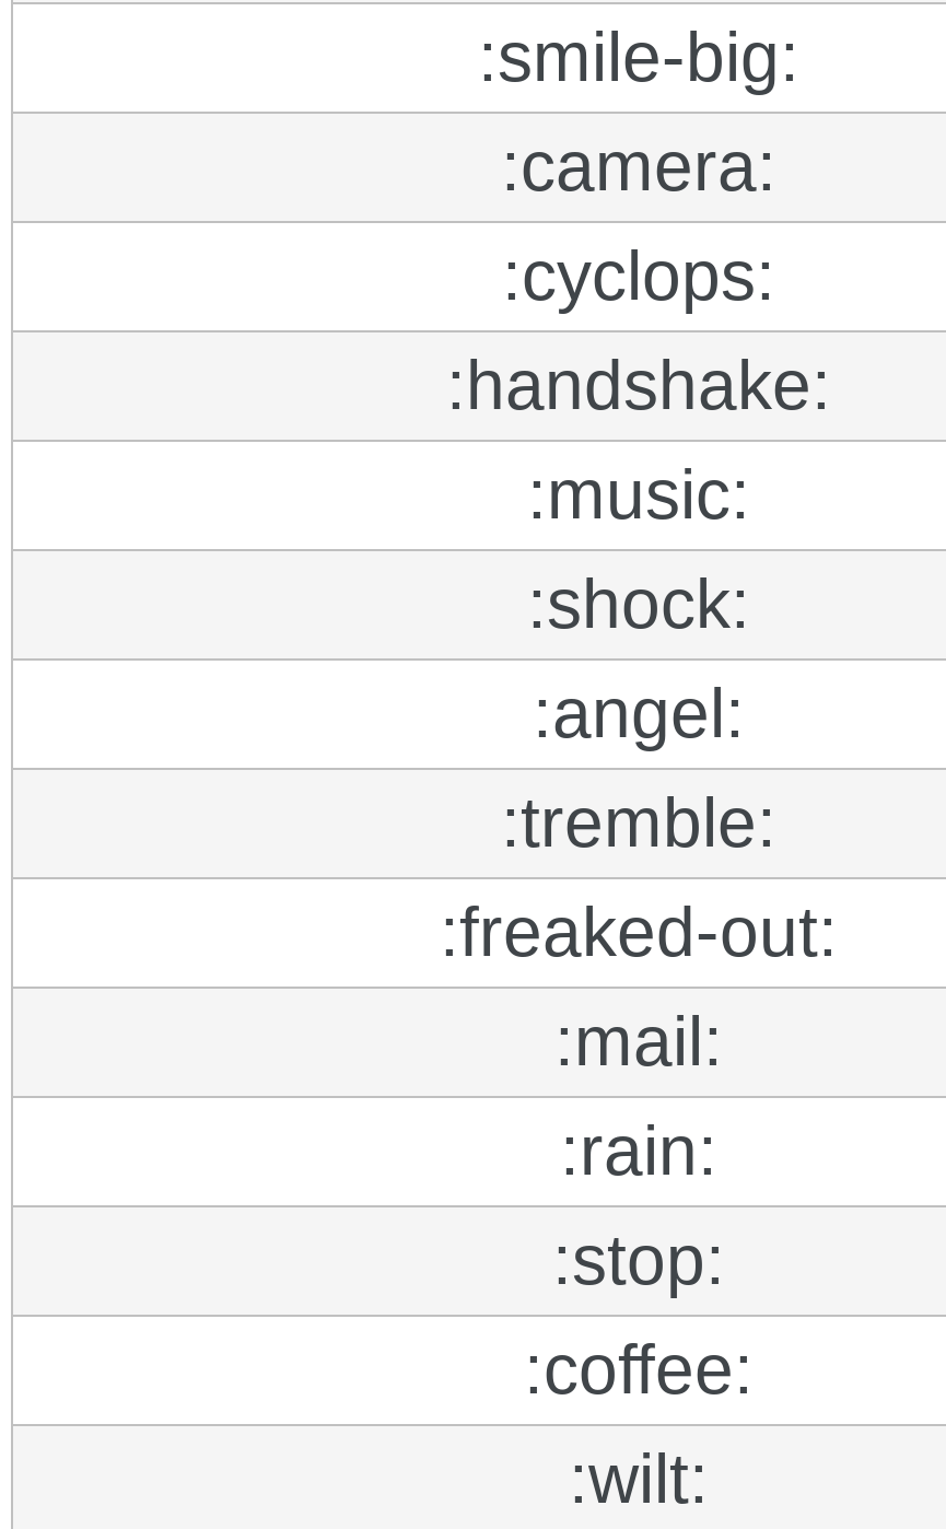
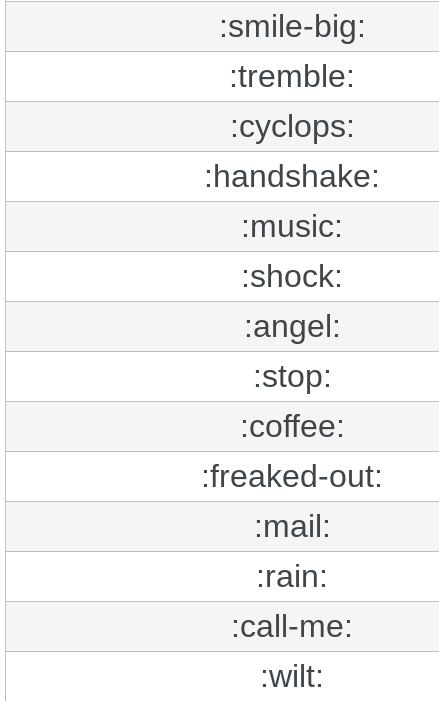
- :camera:

moved up: :tremble:

moved down: :freaked-out: | :mail: | :rain:

+ :call-me:

moved up: :stop: | :coffee:
